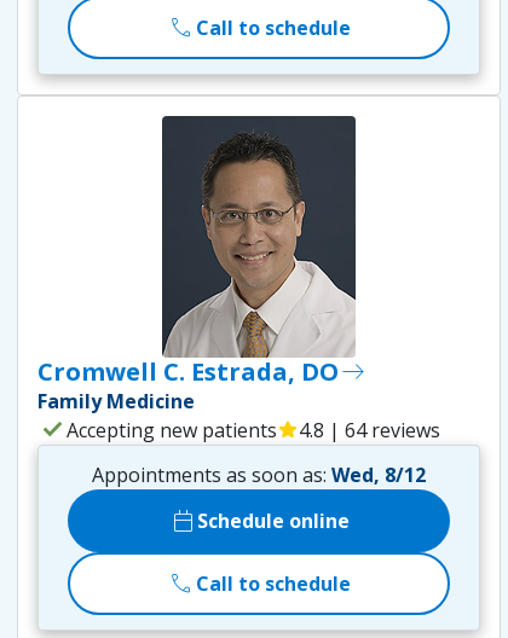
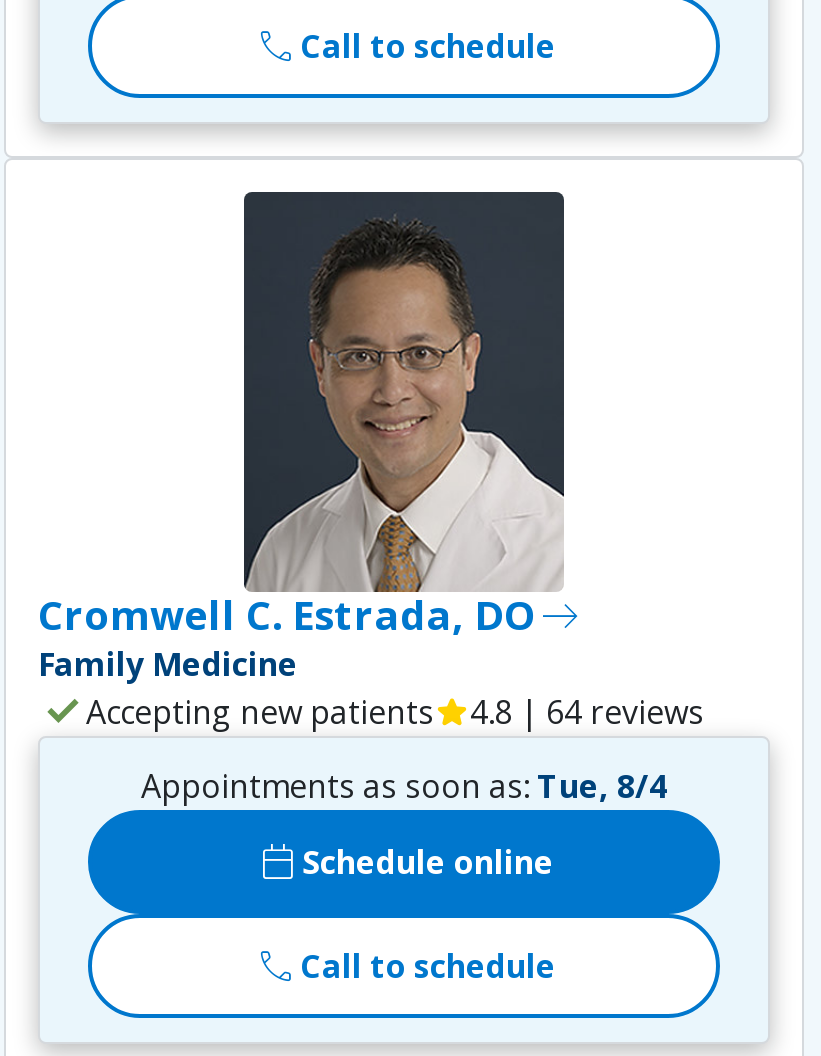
- Appointments as soon as: Wed, 8/12
+ Appointments as soon as: Tue, 8/4
